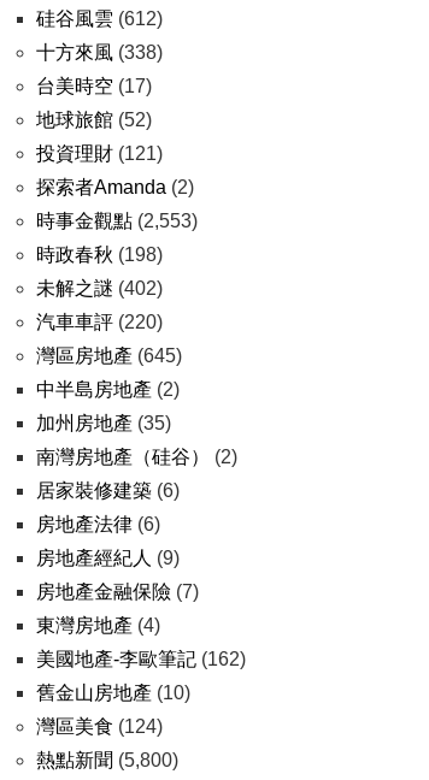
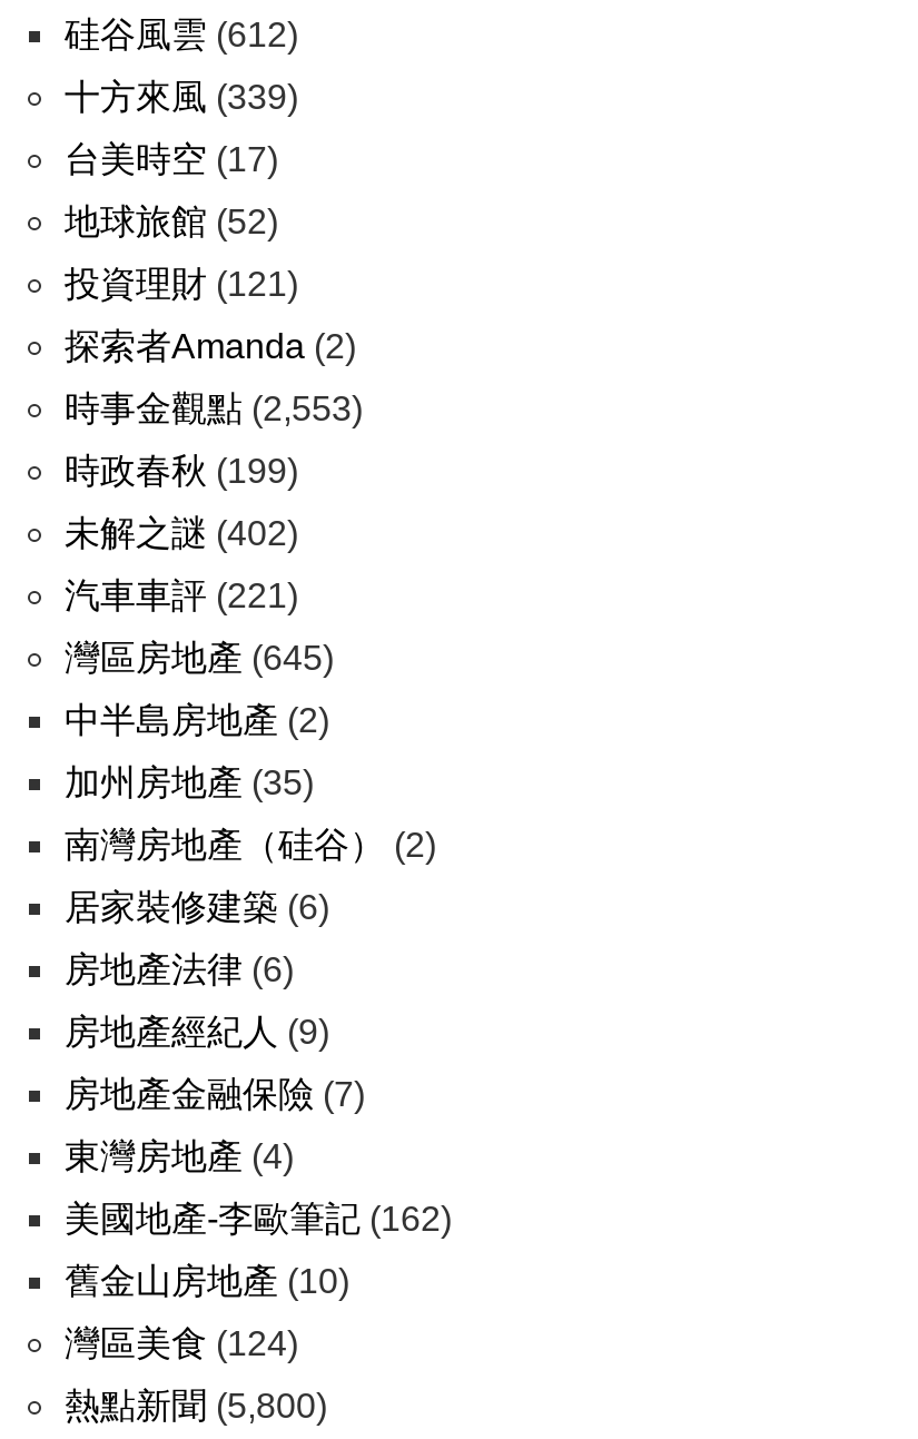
- 十方來風(338)
+ 十方來風(339)

- 時政春秋(198)
+ 時政春秋(199)

- 汽車車評(220)
+ 汽車車評(221)
